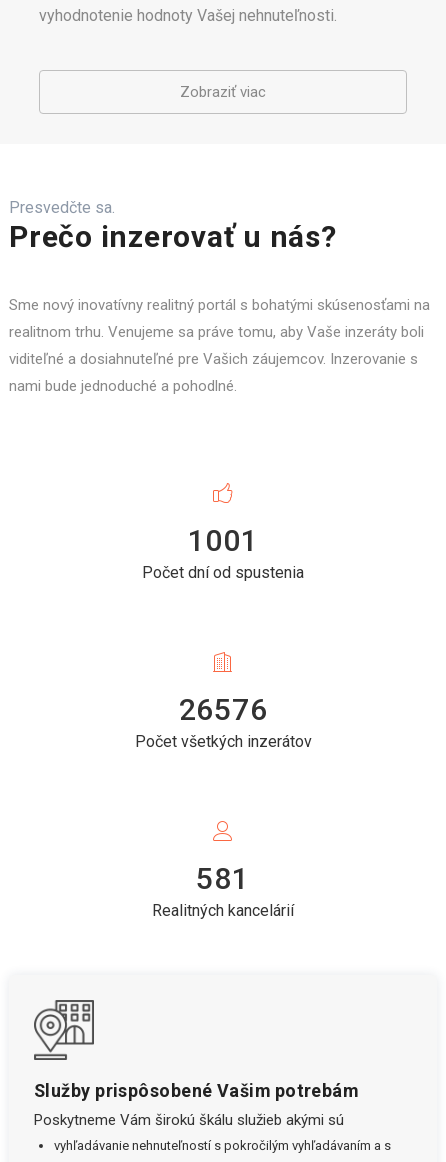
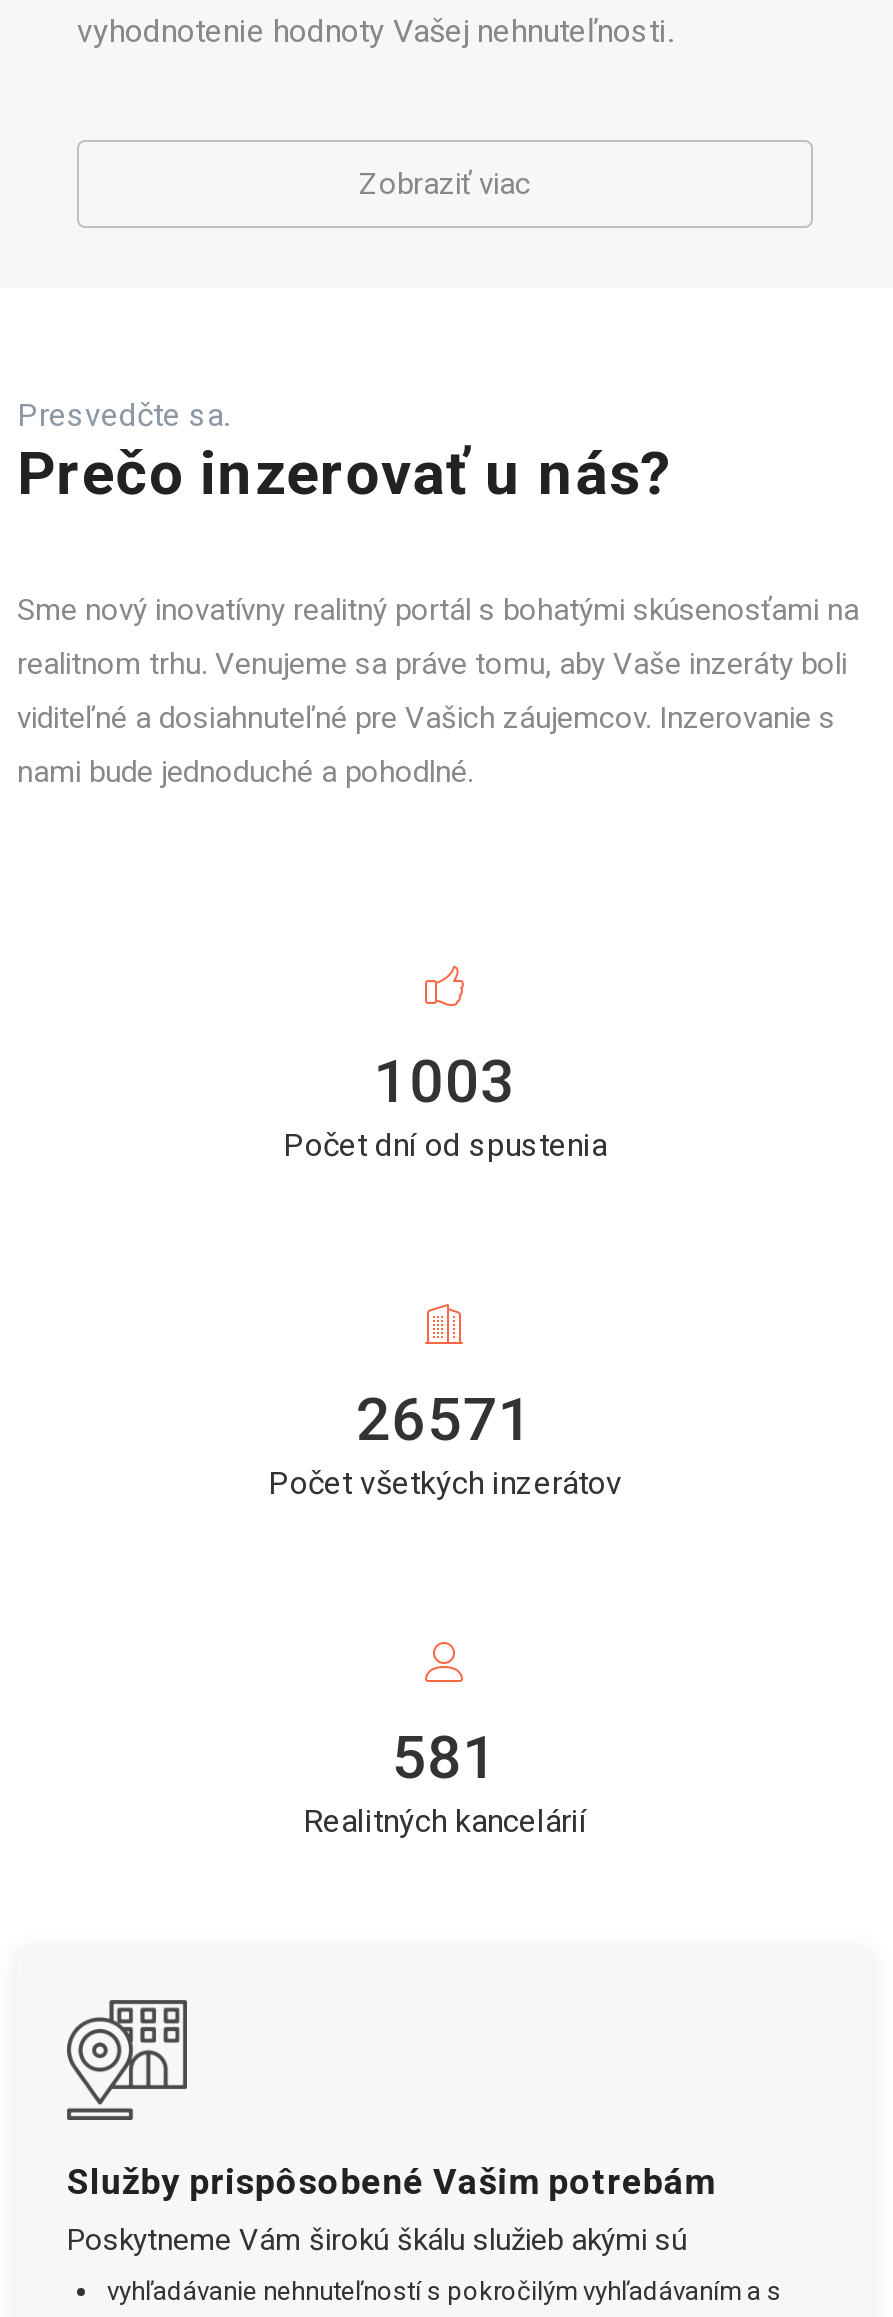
- 1001
+ 1003

- 26576
+ 26571
